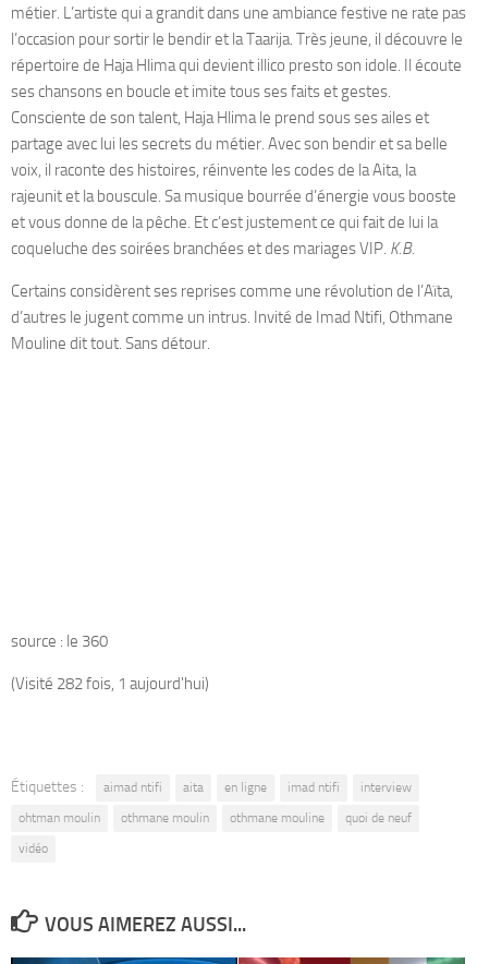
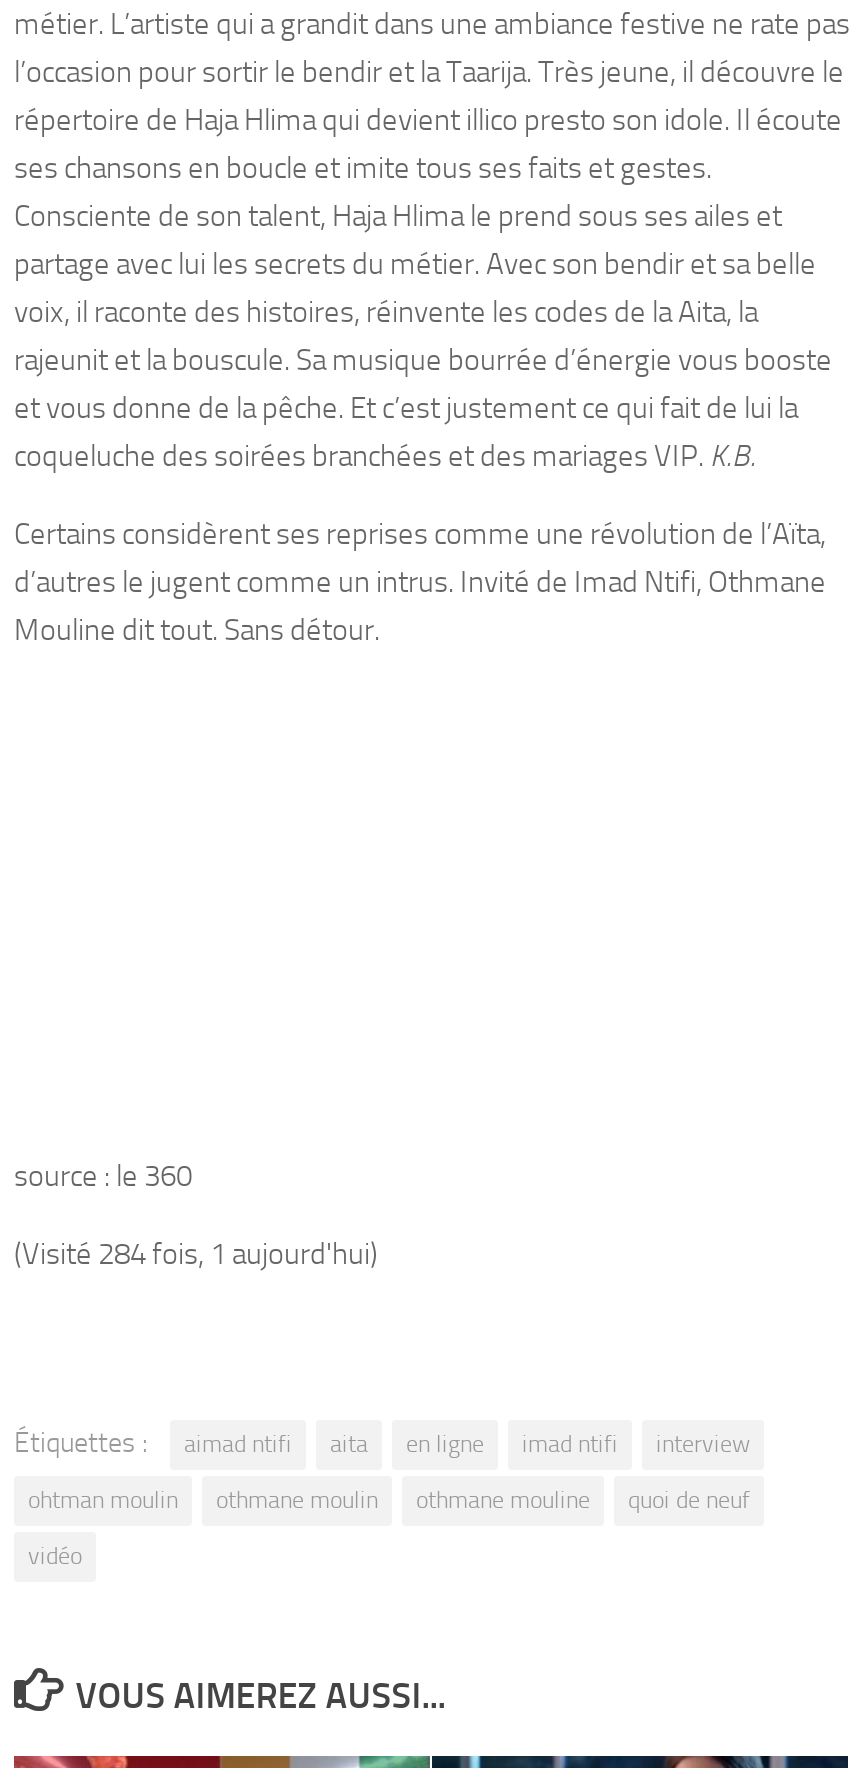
- (Visité 282 fois, 1 aujourd'hui)
+ (Visité 284 fois, 1 aujourd'hui)
